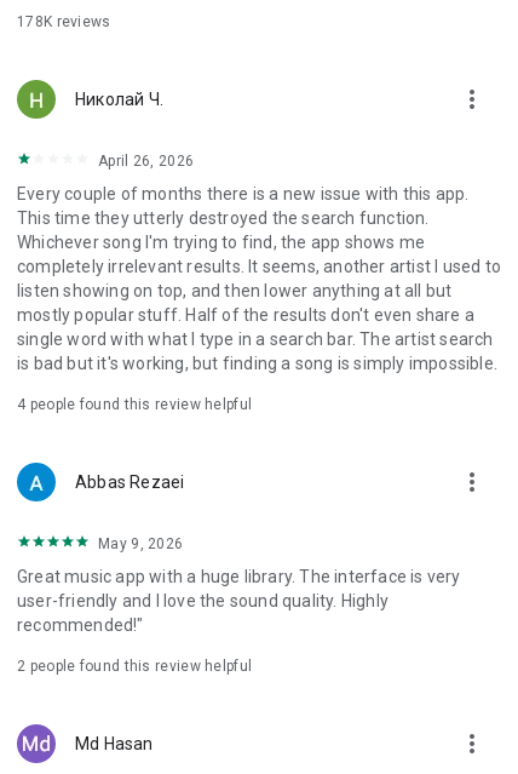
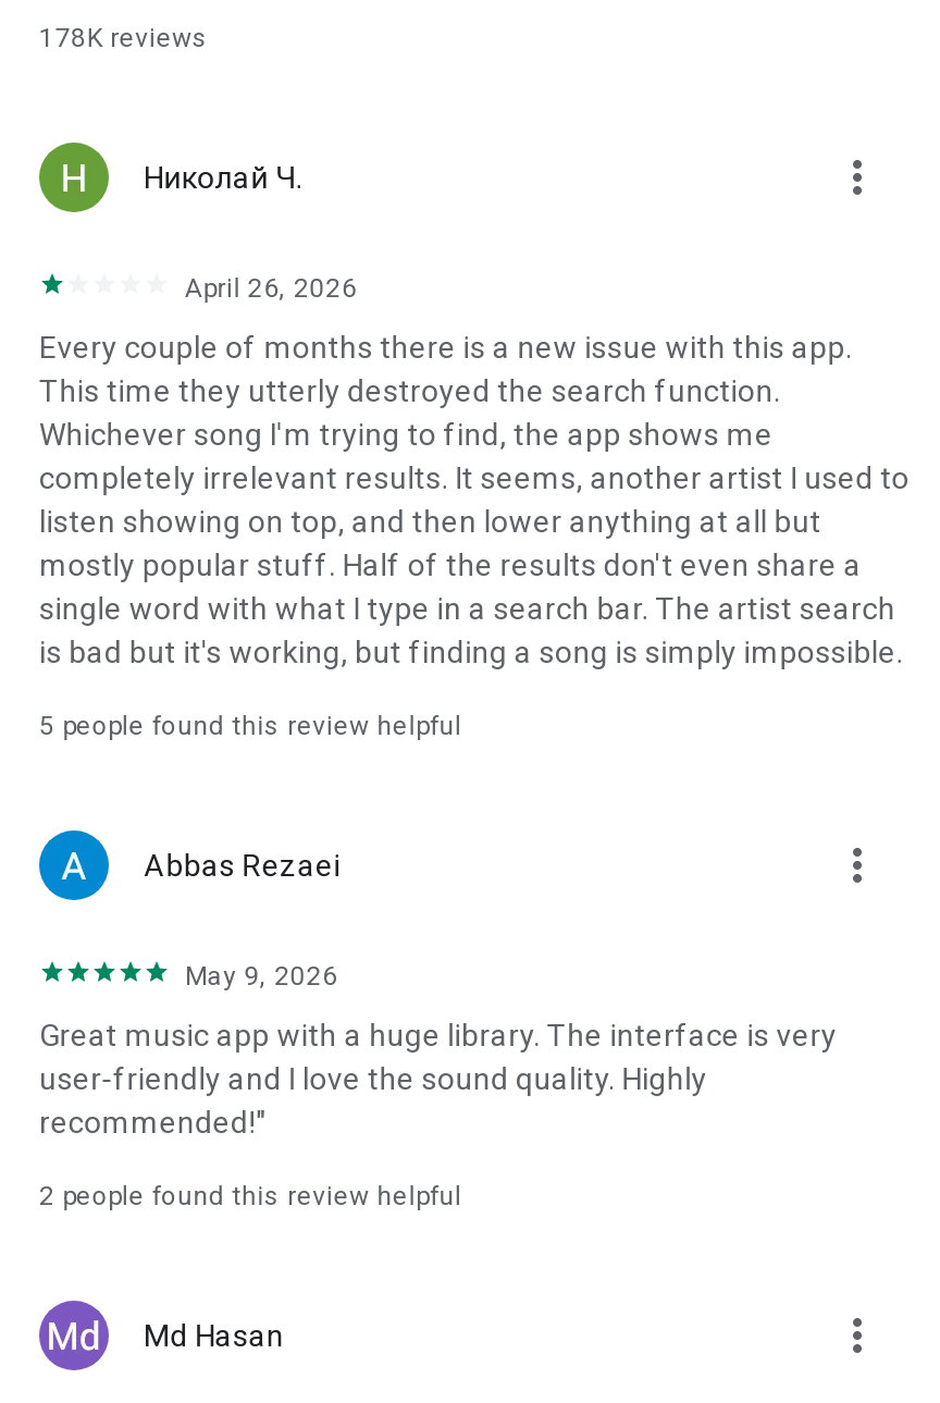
- 4 people found this review helpful
+ 5 people found this review helpful
